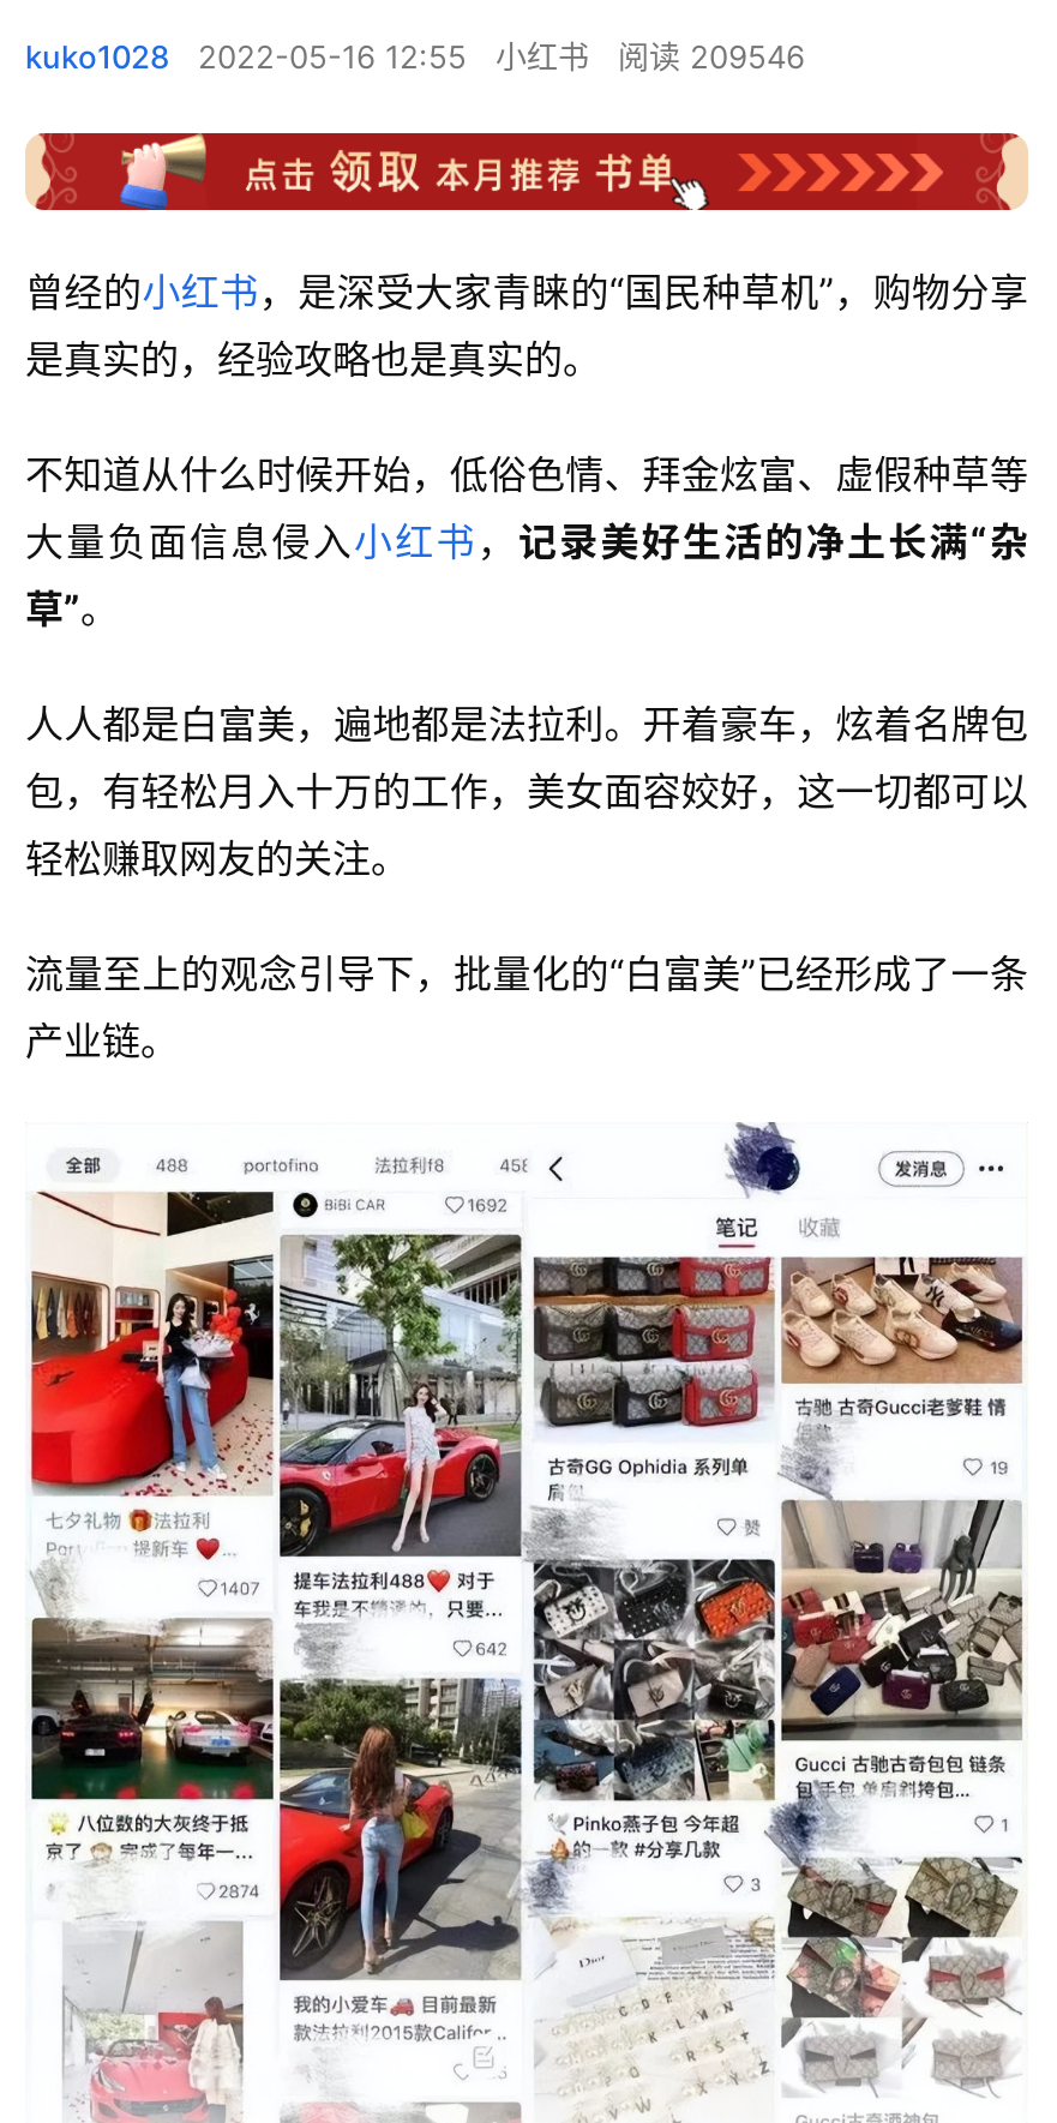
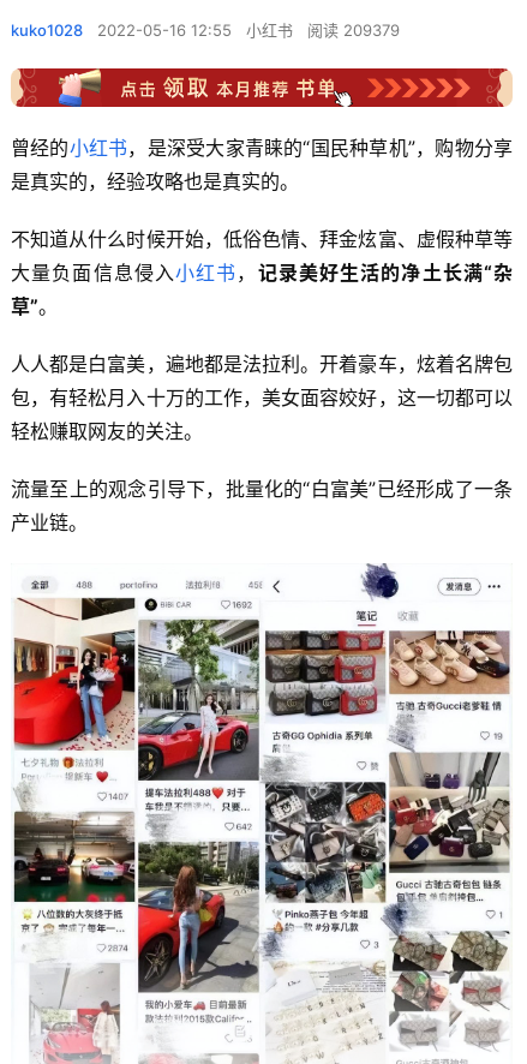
- kuko1028 2022-05-16 12:55 小红书 阅读 209546
+ kuko1028 2022-05-16 12:55 小红书 阅读 209379
